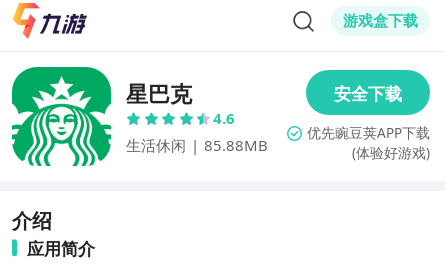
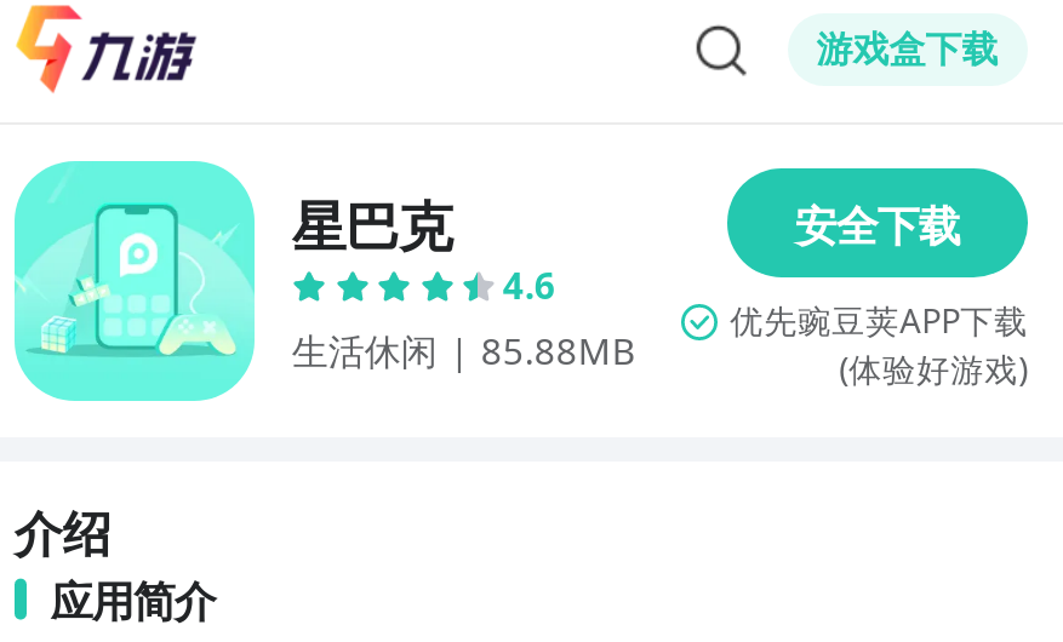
- [image]
+ [image]
